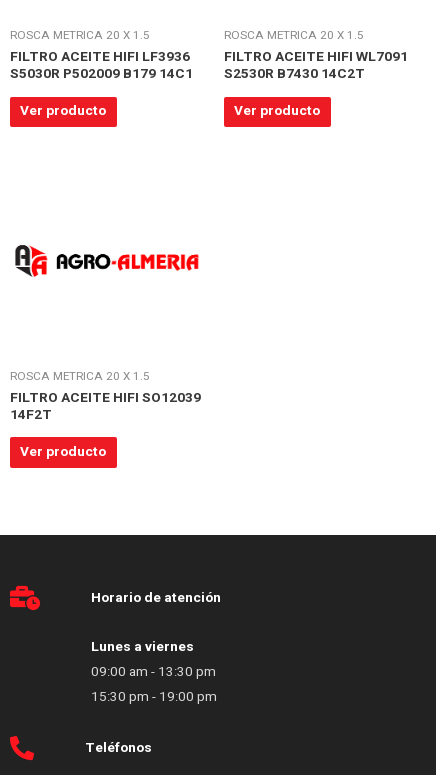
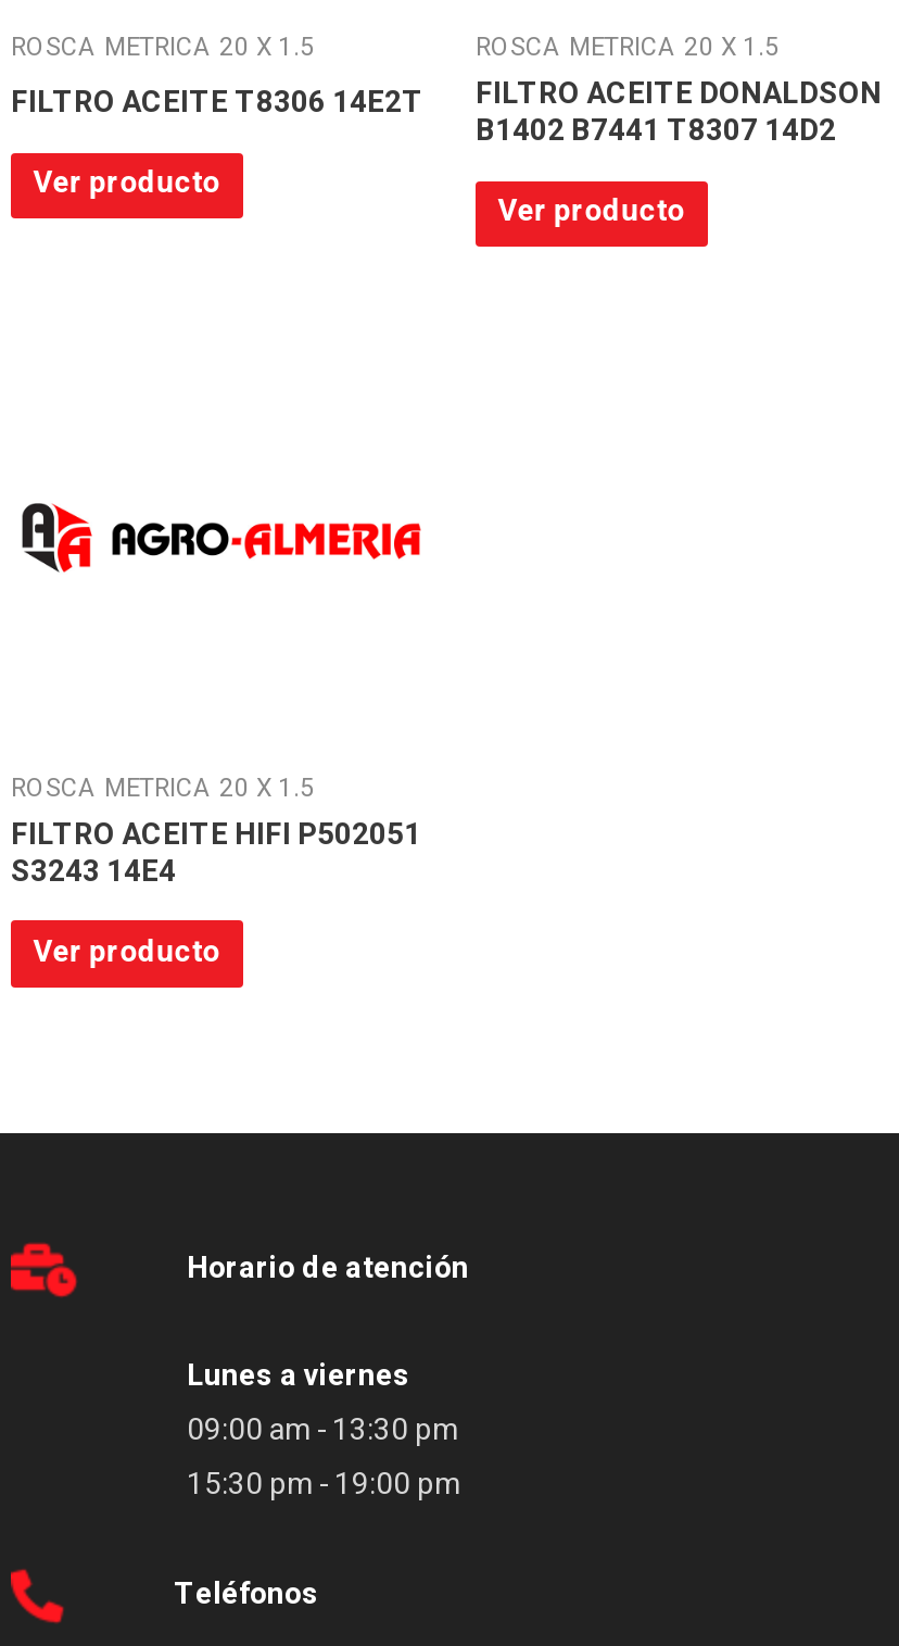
- FILTRO ACEITE HIFI LF3936
- S5030R P502009 B179 14C1
+ FILTRO ACEITE T8306 14E2T

- FILTRO ACEITE HIFI WL7091
- S2530R B7430 14C2T
+ FILTRO ACEITE DONALDSON
+ B1402 B7441 T8307 14D2

- FILTRO ACEITE HIFI SO12039
- 14F2T
+ FILTRO ACEITE HIFI P502051
+ S3243 14E4
